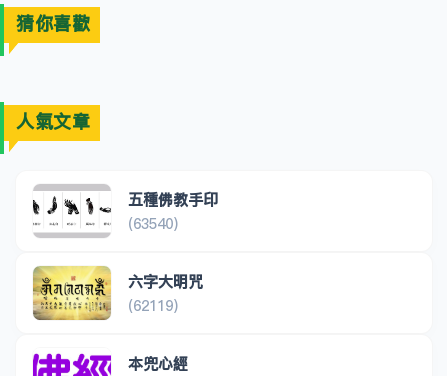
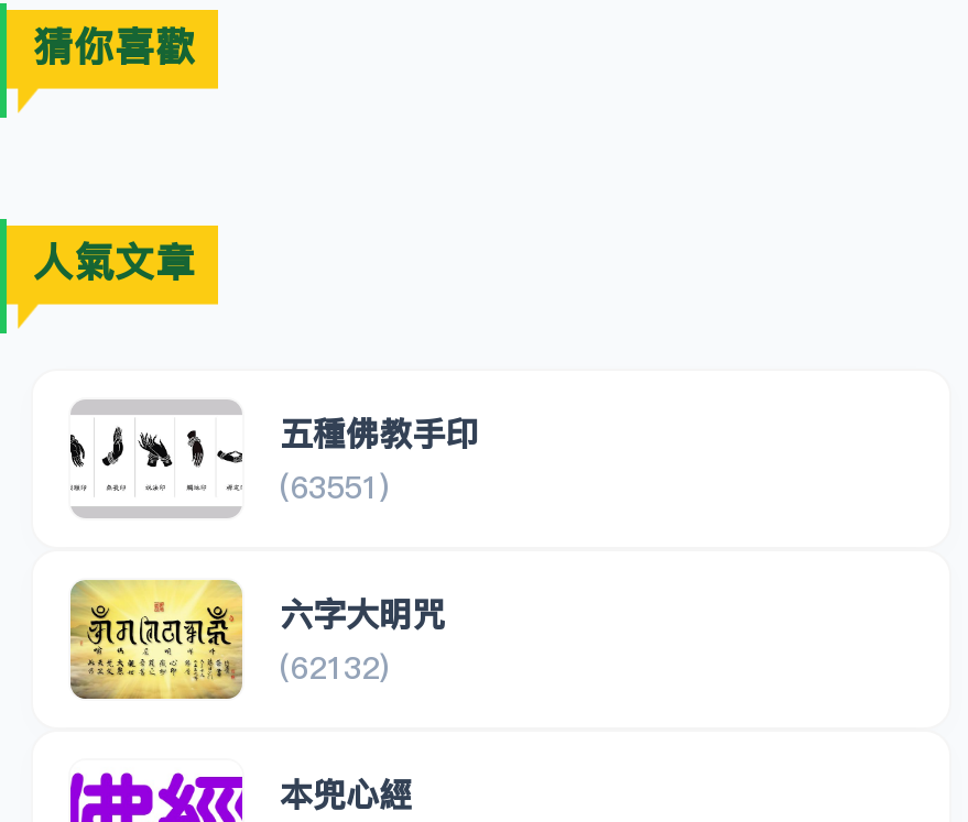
- (63540)
+ (63551)

- (62119)
+ (62132)
